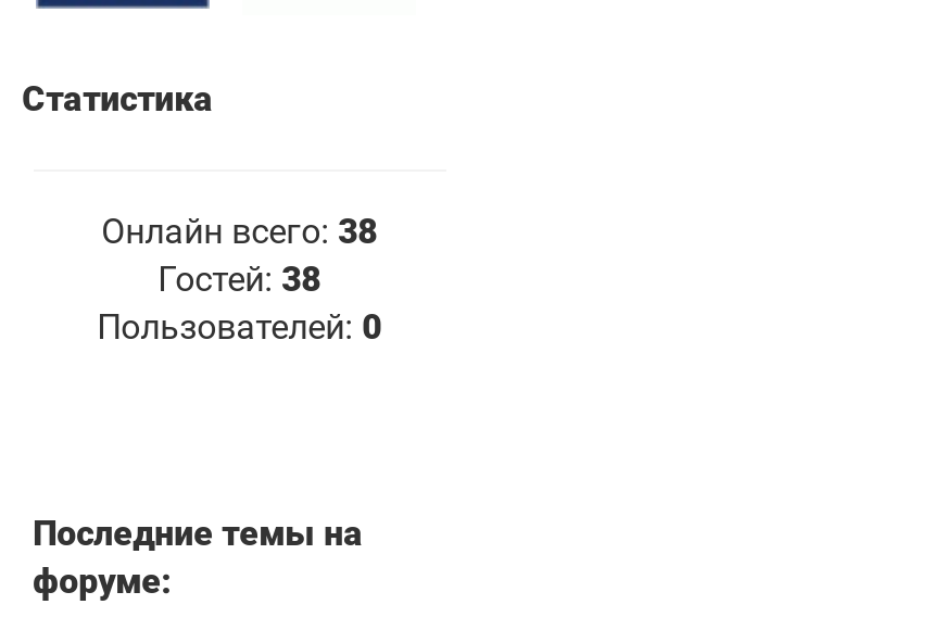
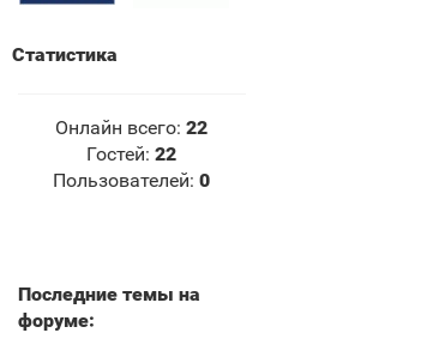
- Онлайн всего: 38
+ Онлайн всего: 22

- Гостей: 38
+ Гостей: 22
